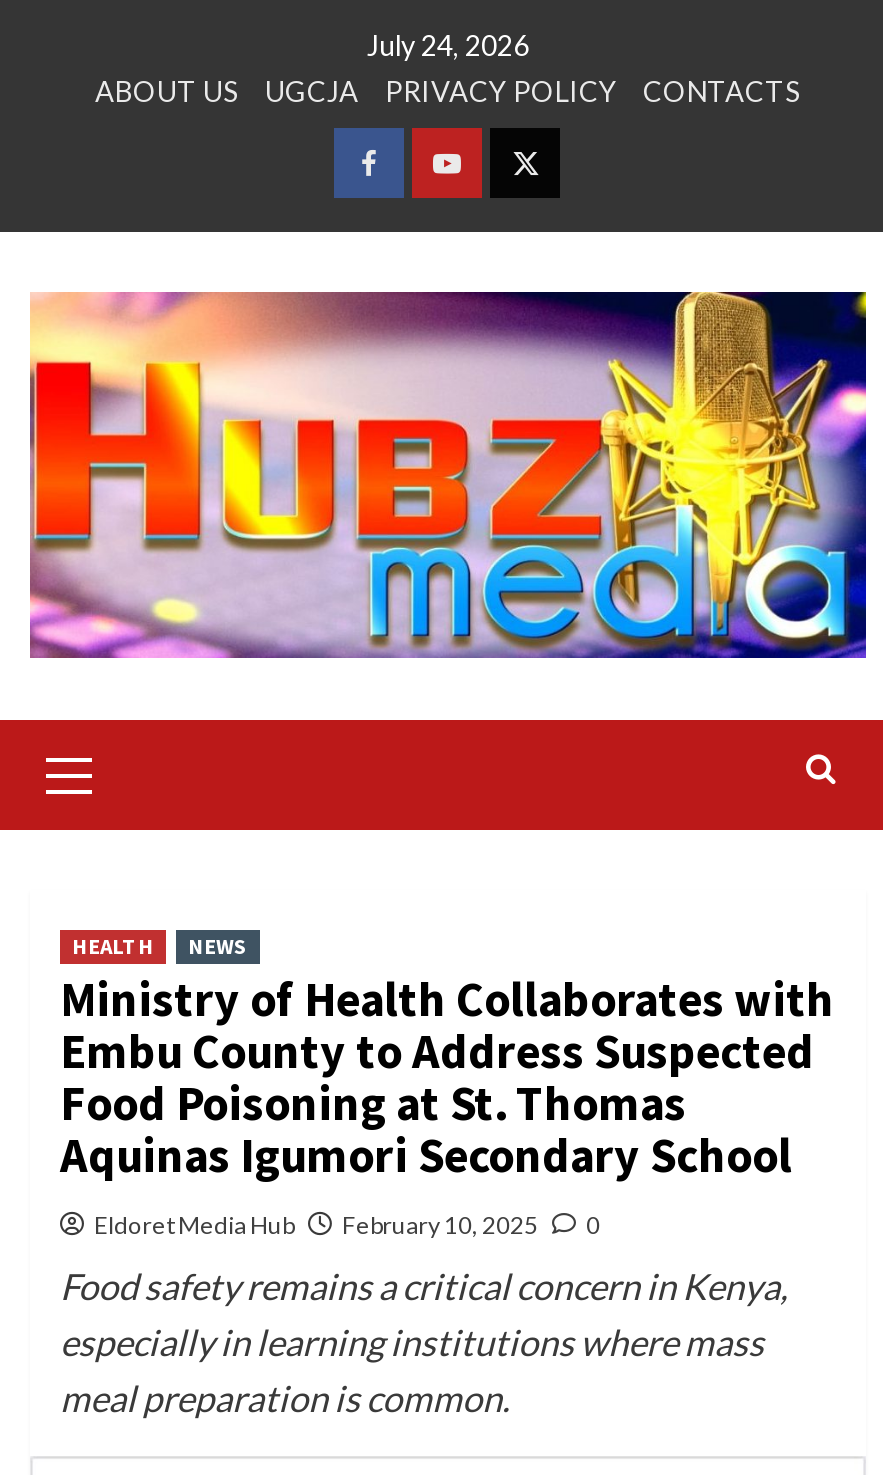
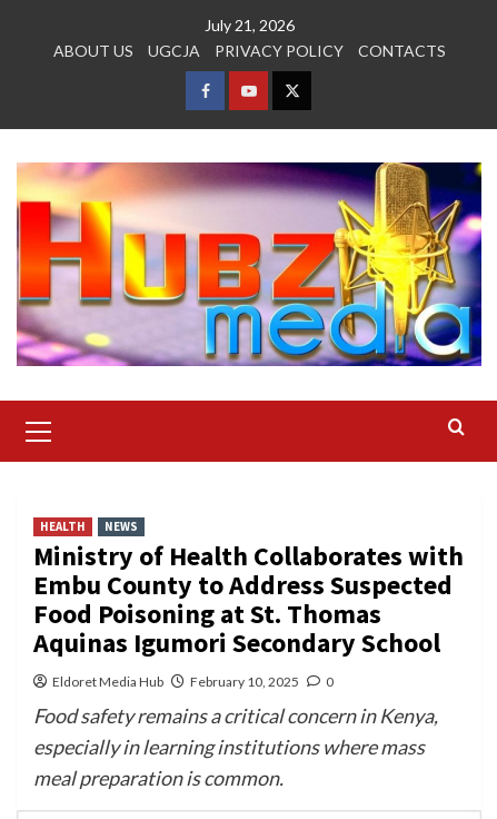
- July 24, 2026
+ July 21, 2026
